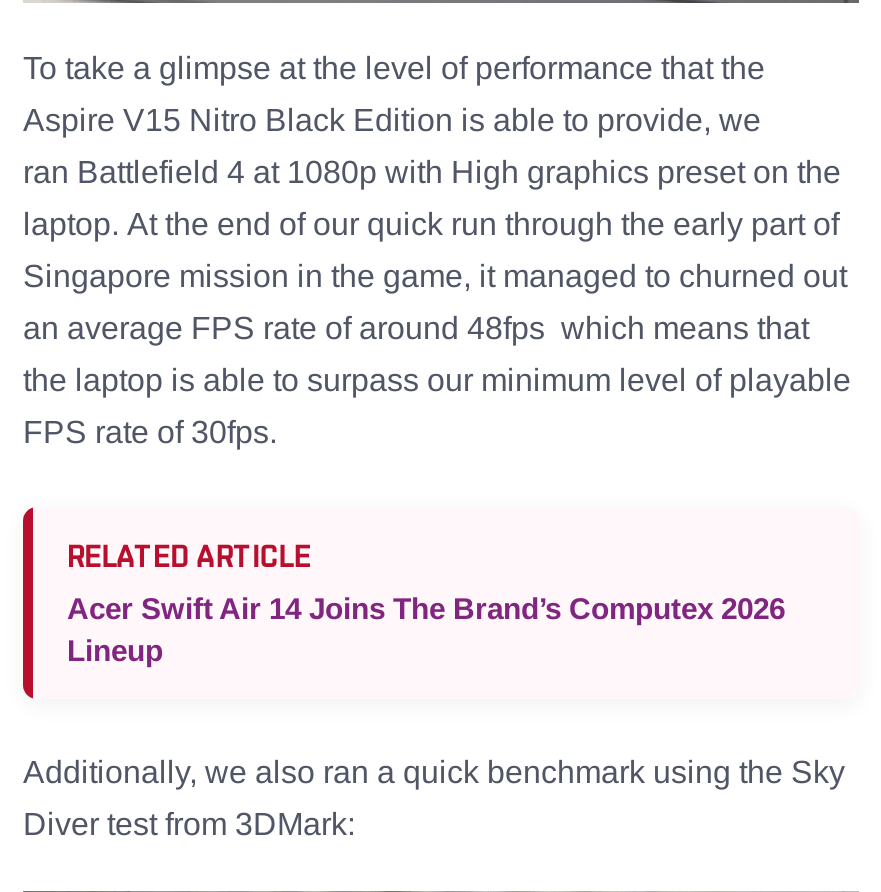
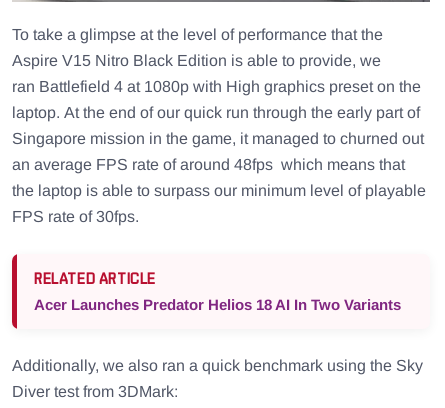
- Acer Swift Air 14 Joins The Brand’s Computex 2026
- Lineup
+ Acer Launches Predator Helios 18 AI In Two Variants
